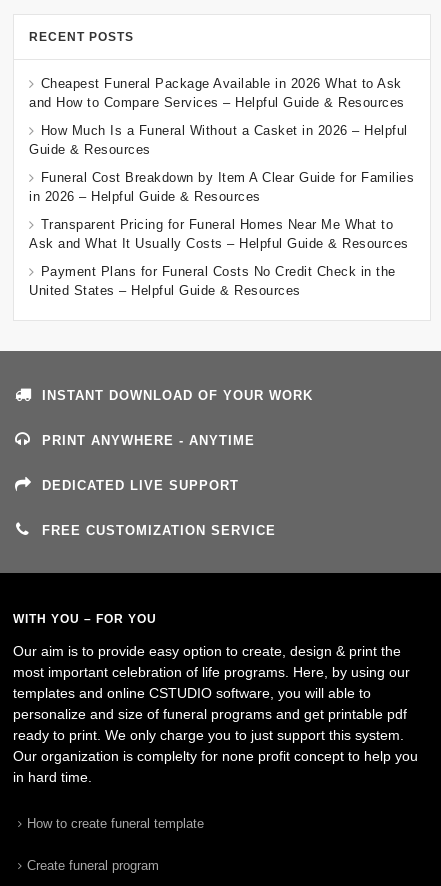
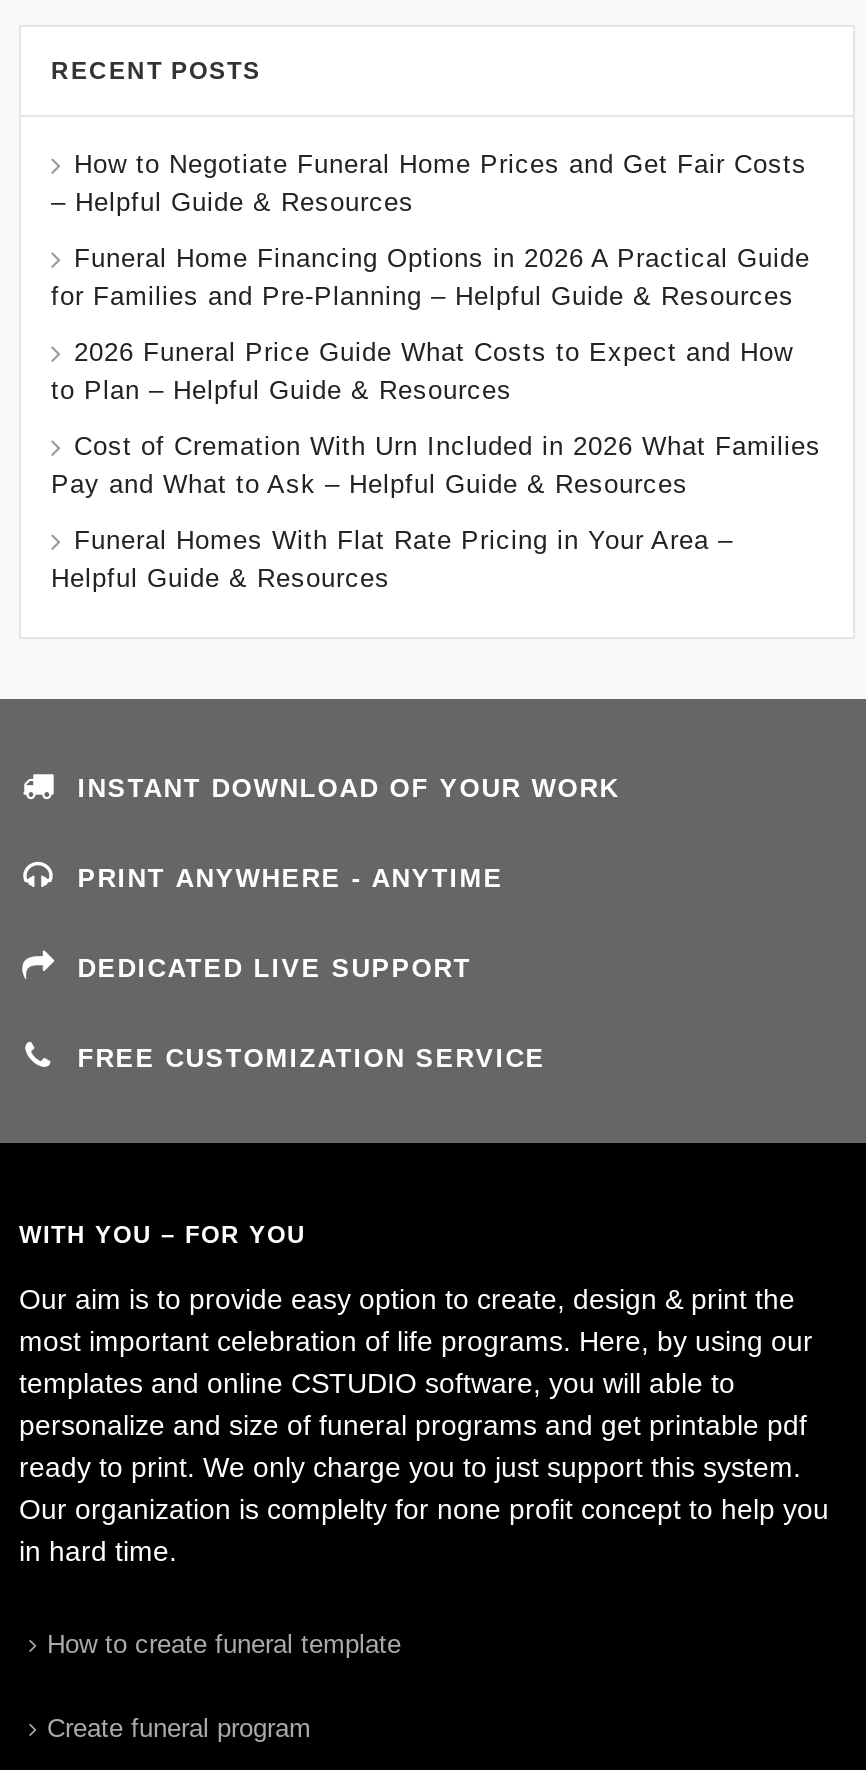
- Cheapest Funeral Package Available in 2026 What to Ask
- and How to Compare Services – Helpful Guide & Resources
+ How to Negotiate Funeral Home Prices and Get Fair Costs
+ – Helpful Guide & Resources

- How Much Is a Funeral Without a Casket in 2026 – Helpful
- Guide & Resources
+ Funeral Home Financing Options in 2026 A Practical Guide
+ for Families and Pre-Planning – Helpful Guide & Resources

- Funeral Cost Breakdown by Item A Clear Guide for Families
- in 2026 – Helpful Guide & Resources
+ 2026 Funeral Price Guide What Costs to Expect and How
+ to Plan – Helpful Guide & Resources

- Transparent Pricing for Funeral Homes Near Me What to
- Ask and What It Usually Costs – Helpful Guide & Resources
+ Cost of Cremation With Urn Included in 2026 What Families
+ Pay and What to Ask – Helpful Guide & Resources

- Payment Plans for Funeral Costs No Credit Check in the
- United States – Helpful Guide & Resources
+ Funeral Homes With Flat Rate Pricing in Your Area –
+ Helpful Guide & Resources
